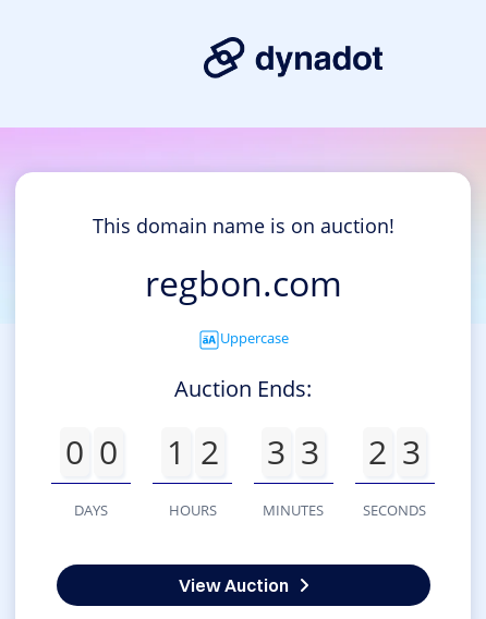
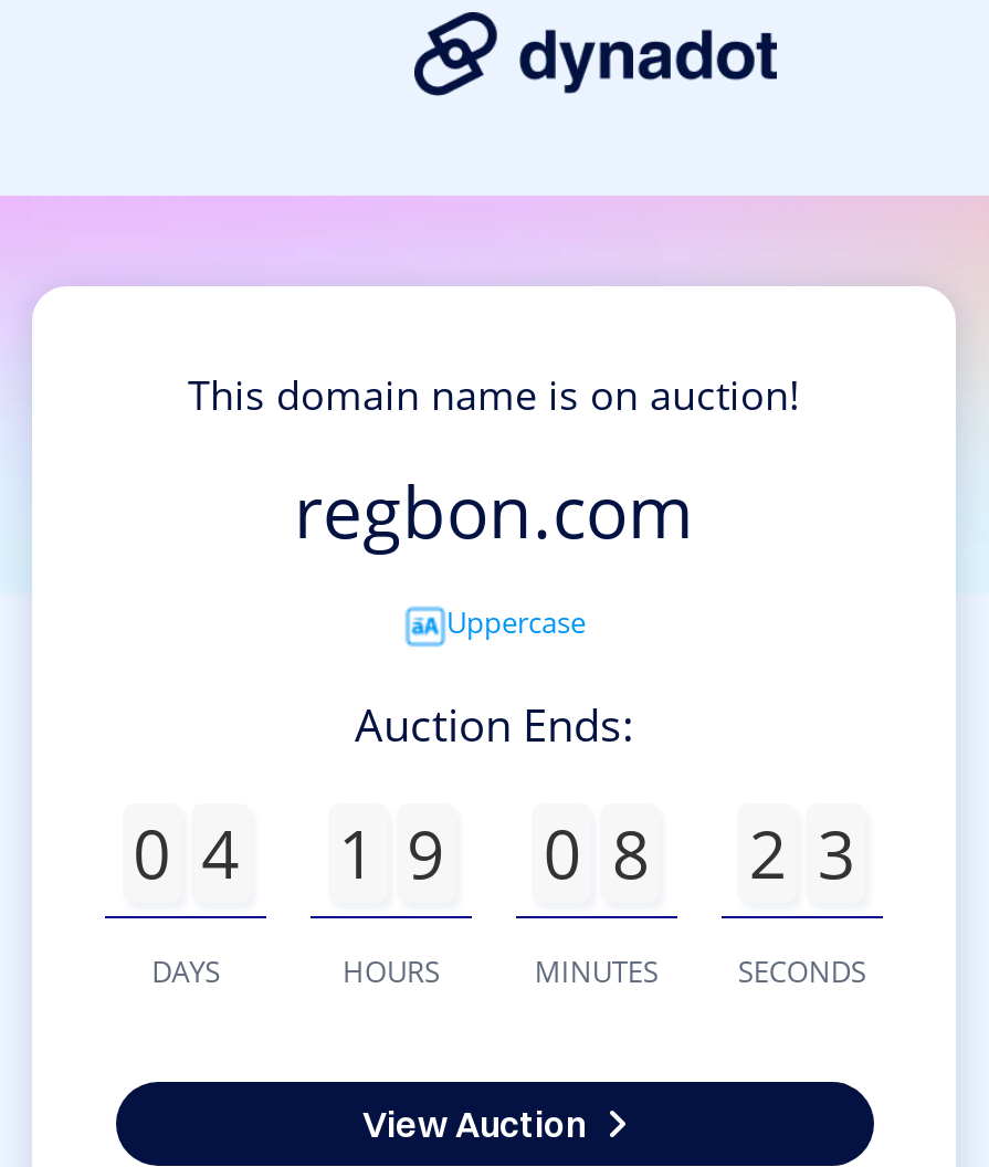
- 0 0
+ 0 4

- 1 2
+ 1 9

- 3 3
+ 0 8
